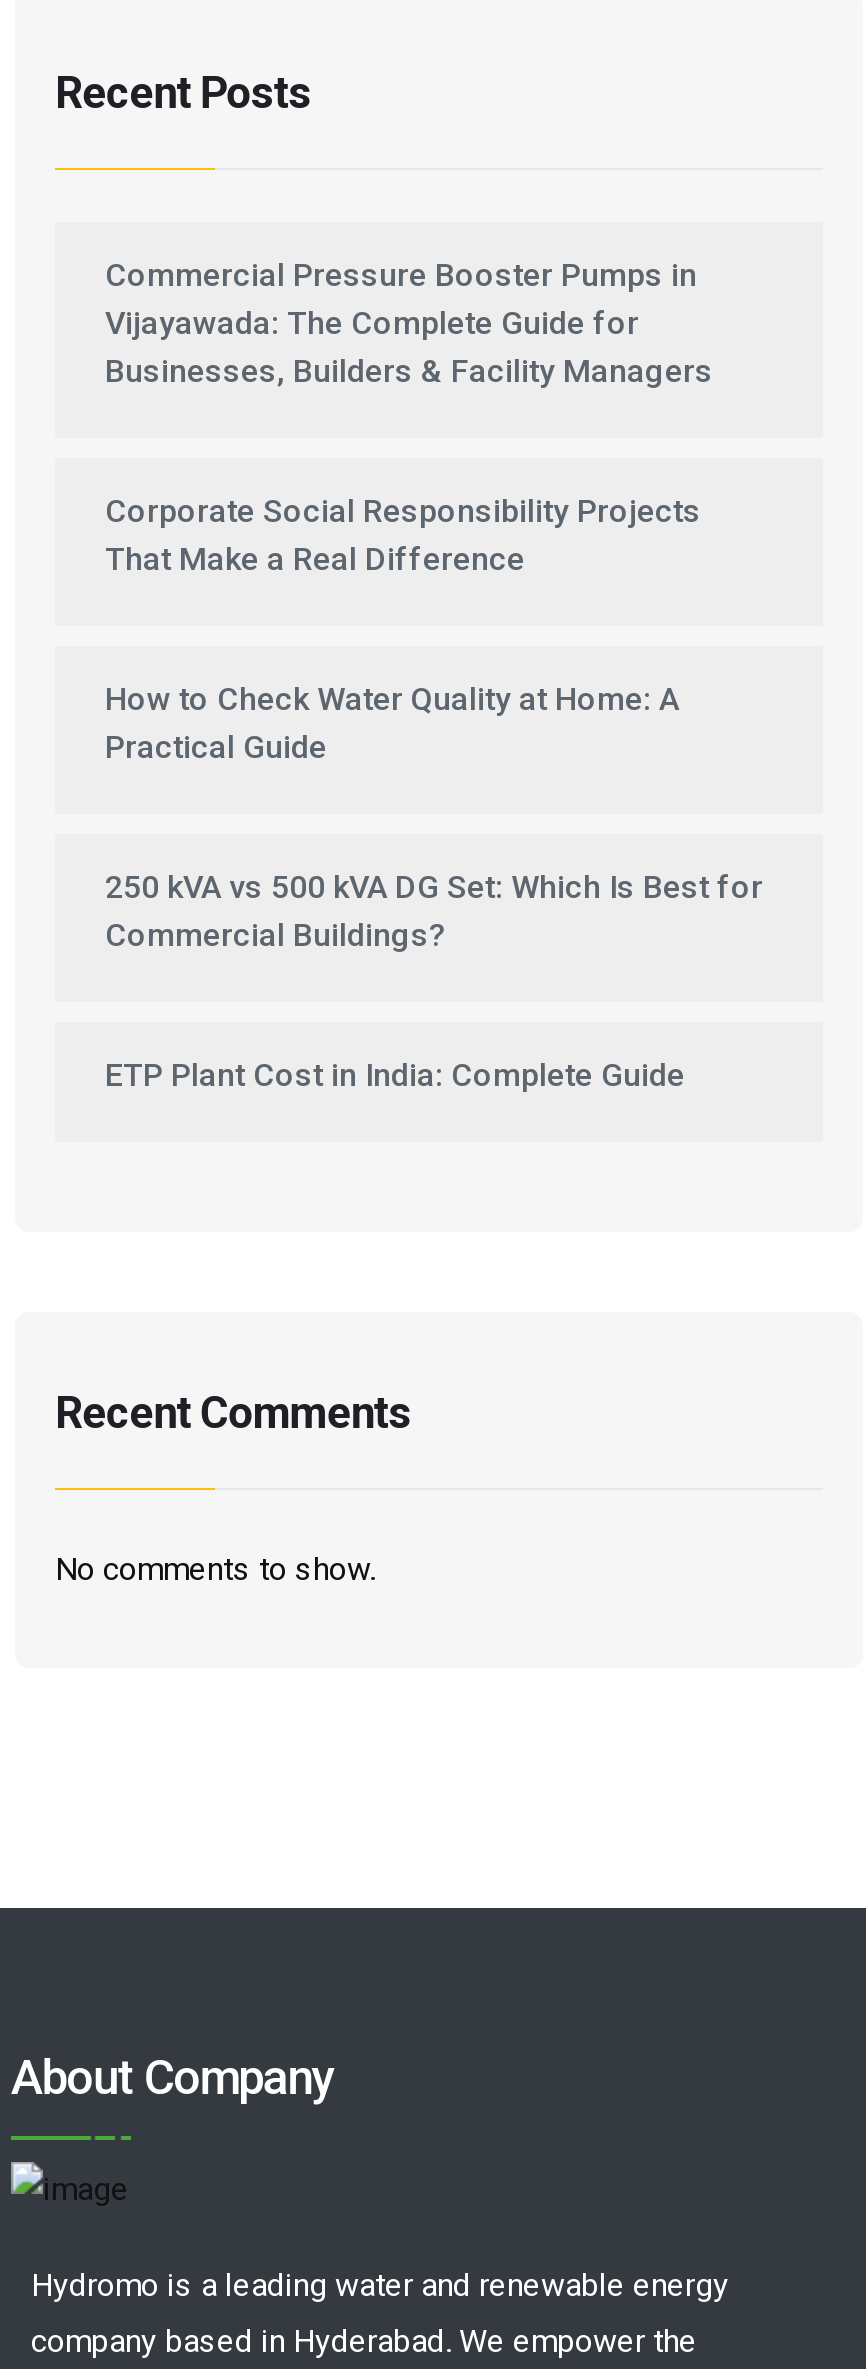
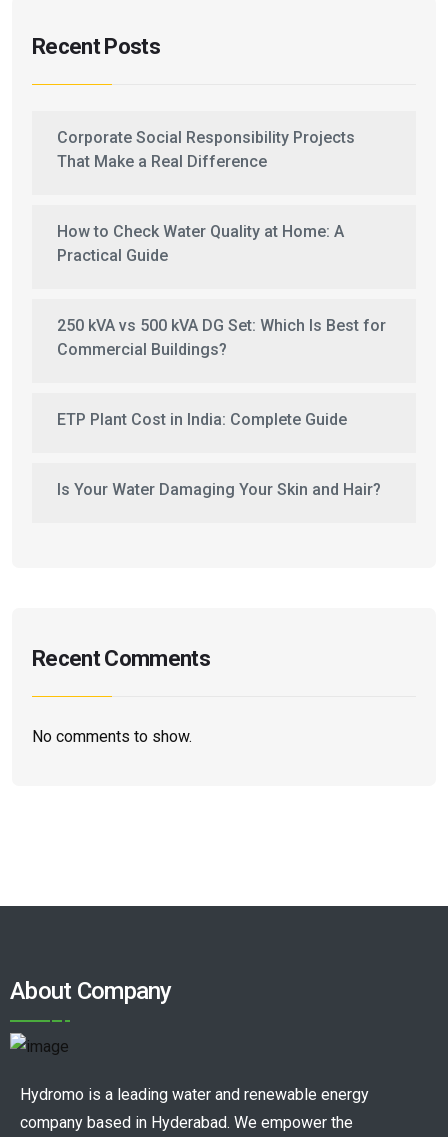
- Commercial Pressure Booster Pumps in
- Vijayawada: The Complete Guide for
- Businesses, Builders & Facility Managers

moved up: Corporate Social Responsibility Projects | That Make a Real Difference | How to Check Water Quality at Home: A | Practical Guide | 250 kVA vs 500 kVA DG Set: Which Is Best for | Commercial Buildings? | ETP Plant Cost in India: Complete Guide

+ Is Your Water Damaging Your Skin and Hair?
